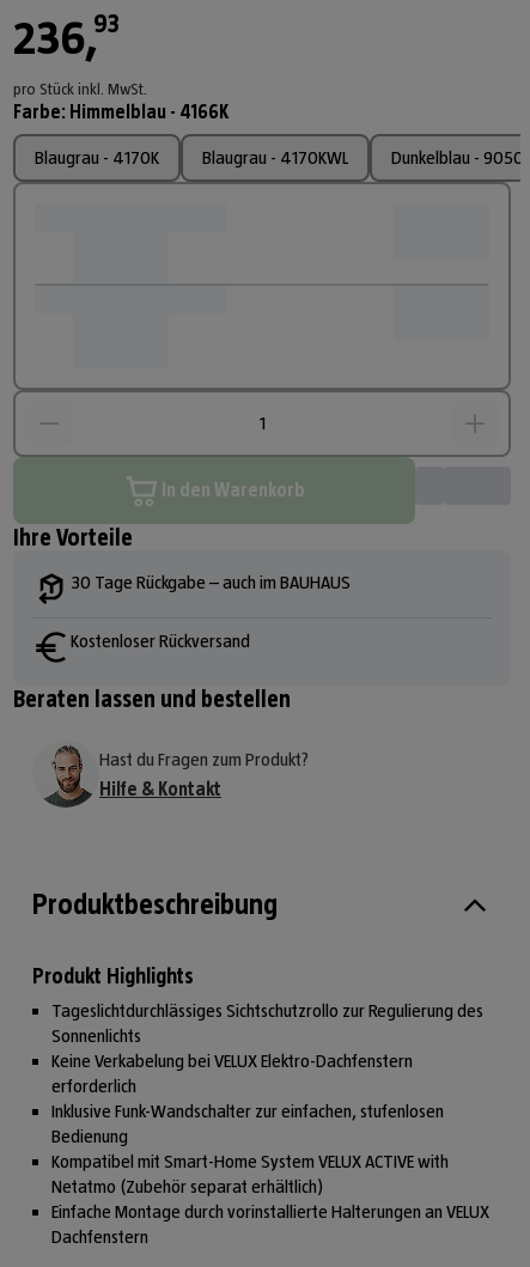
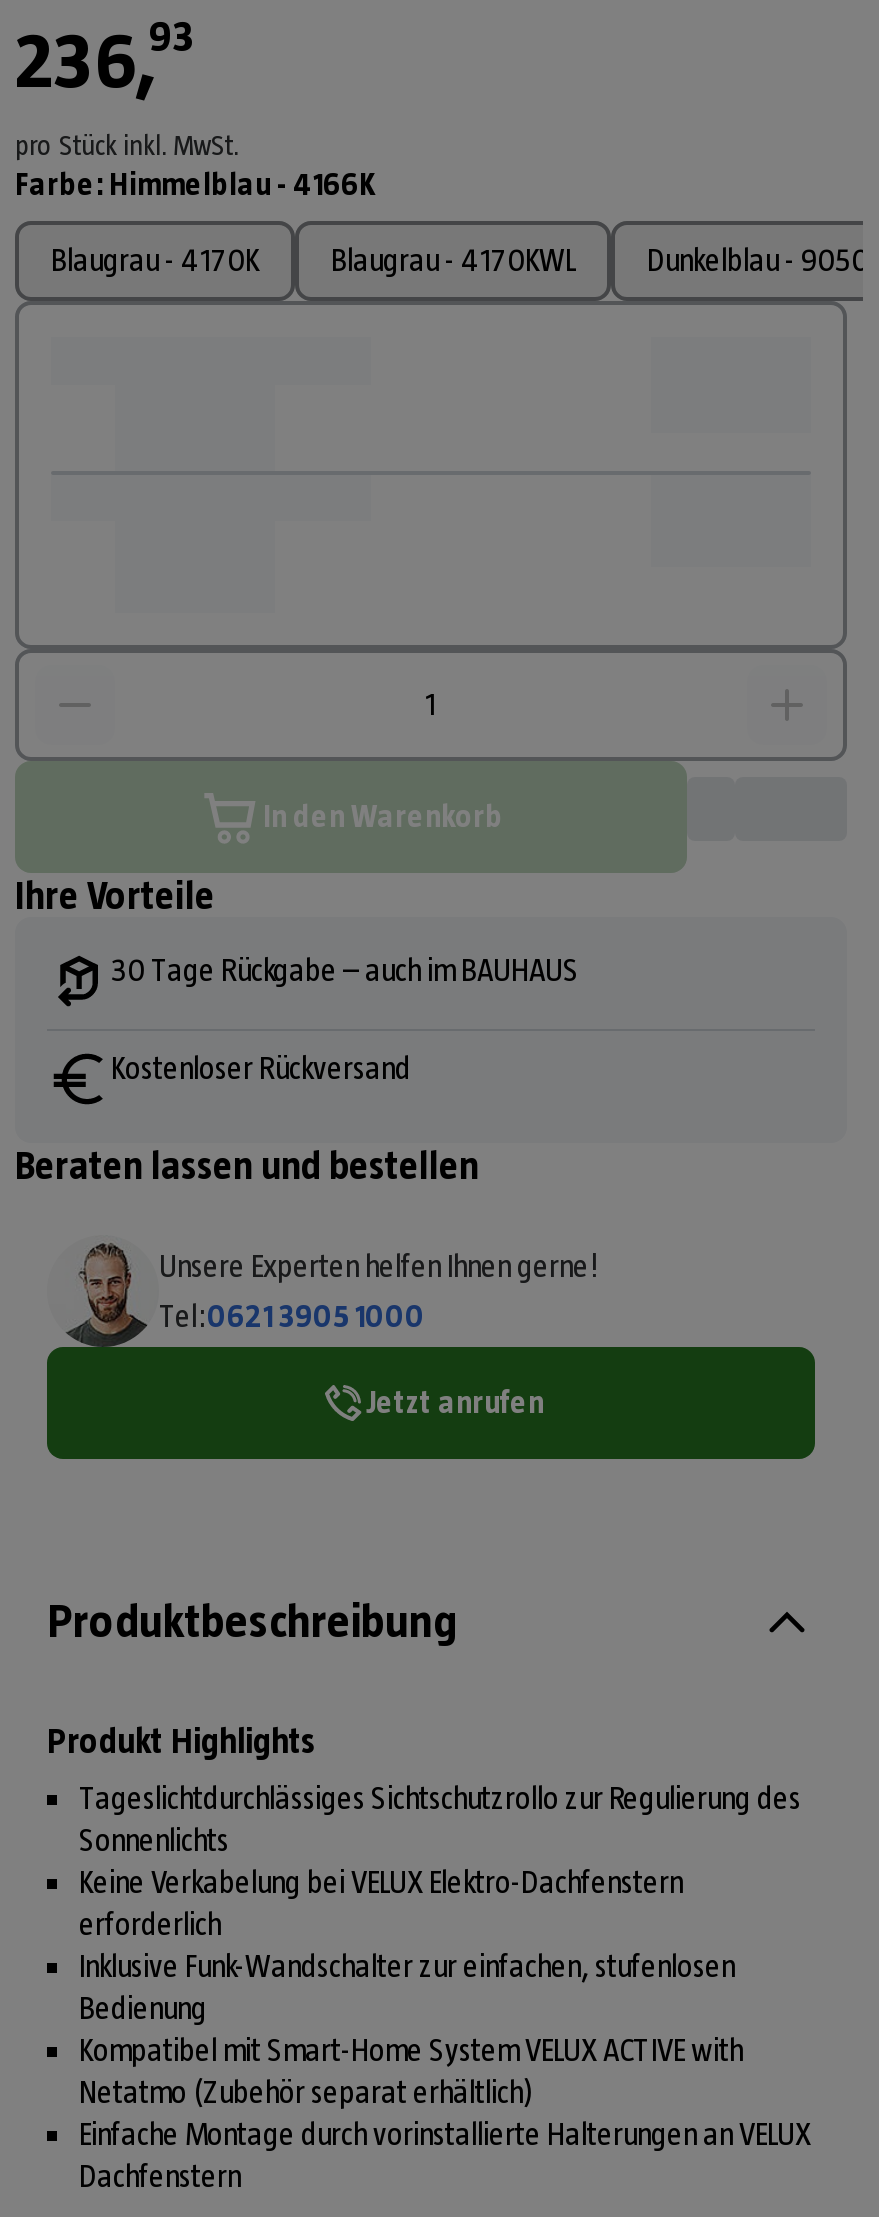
- Hast du Fragen zum Produkt?
- Hilfe & Kontakt
+ Unsere Experten helfen Ihnen gerne!
+ Tel:0621 3905 1000
+ Jetzt anrufen
